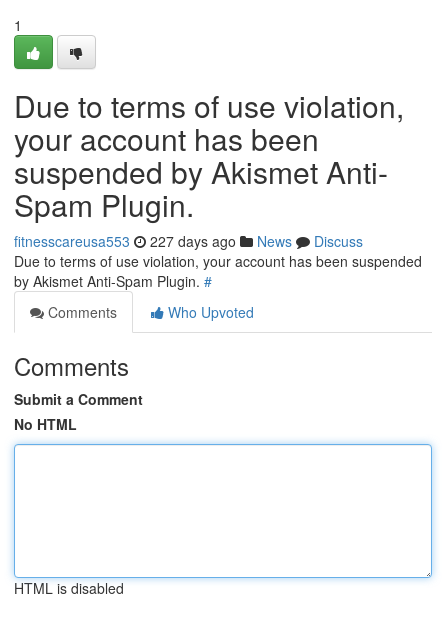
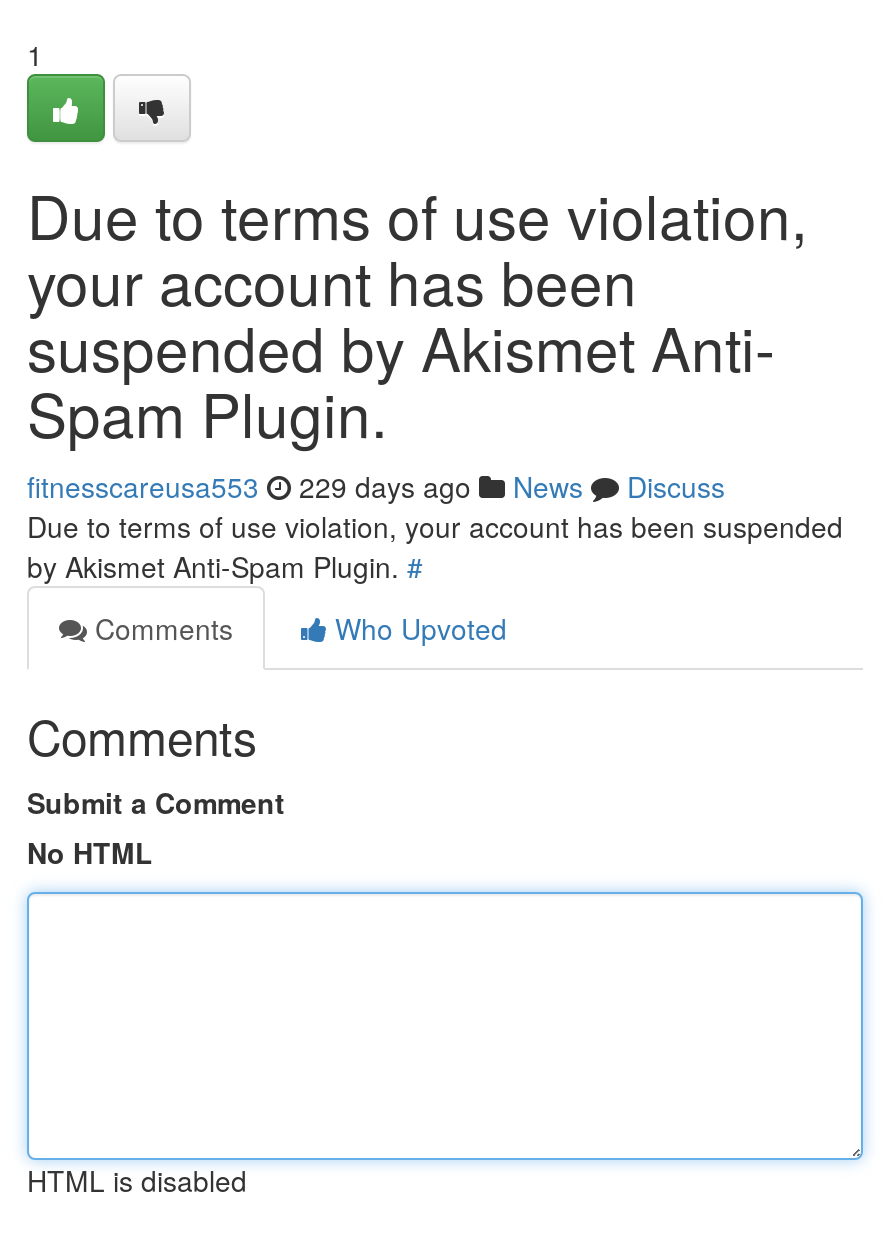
- fitnesscareusa553 227 days ago News Discuss
+ fitnesscareusa553 229 days ago News Discuss
